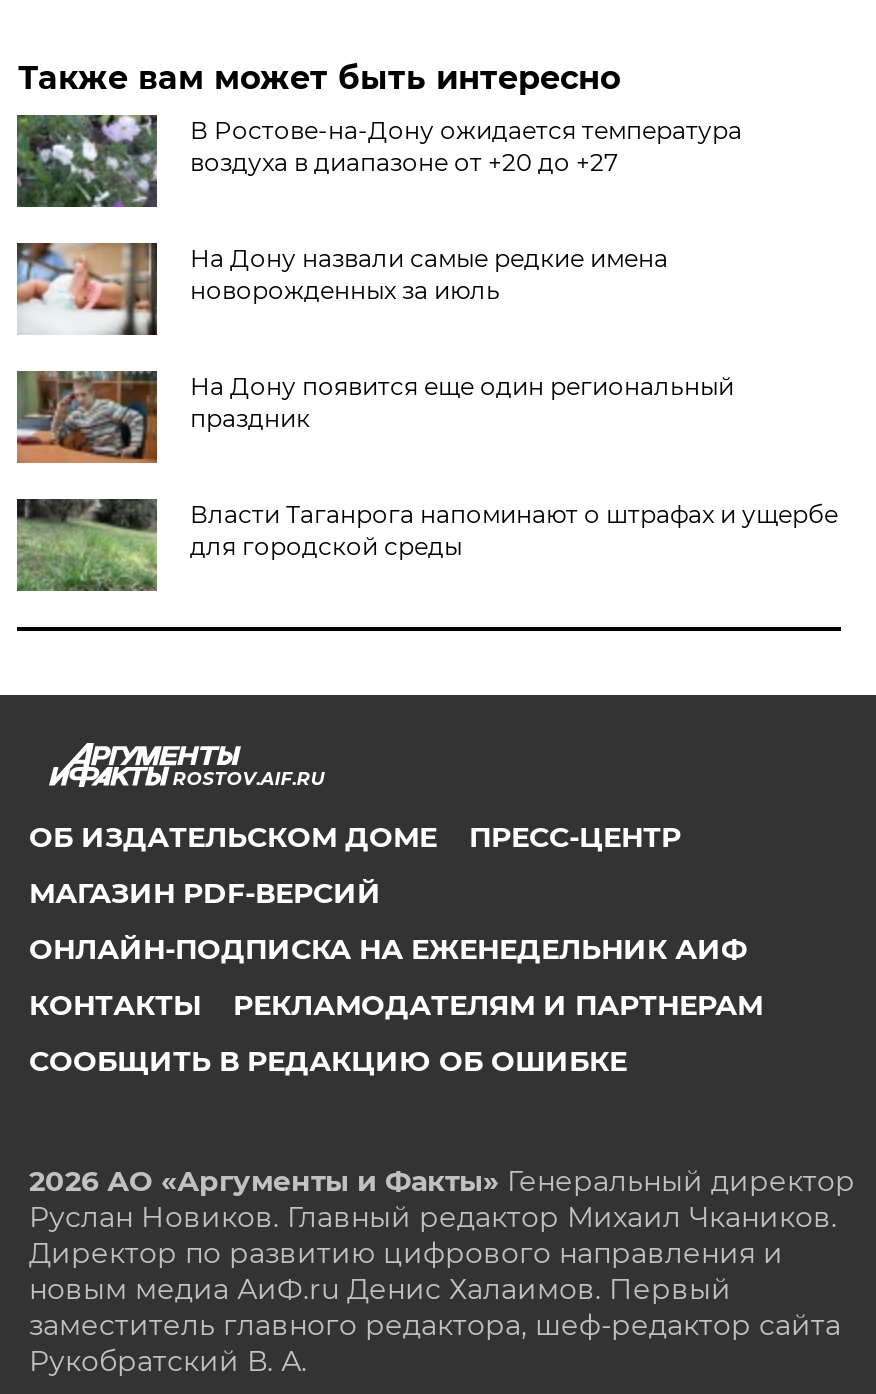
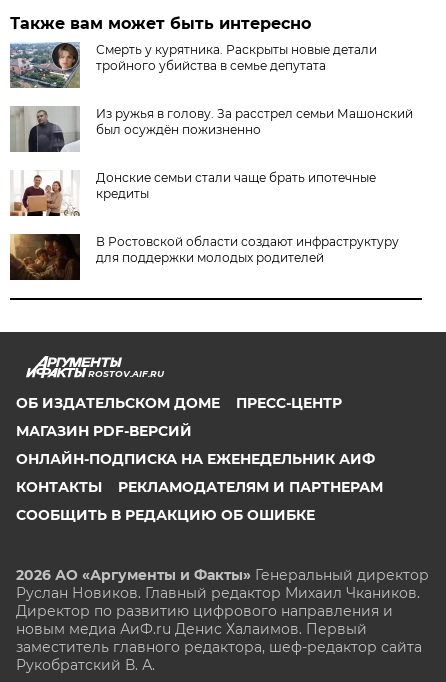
- [image]
- В Ростове‑на‑Дону ожидается температура
- воздуха в диапазоне от +20 до +27
+ [image]
+ Смерть у курятника. Раскрыты новые детали
+ тройного убийства в семье депутата

- [image]
- На Дону назвали самые редкие имена
- новорожденных за июль
+ [image]
+ Из ружья в голову. За расстрел семьи Машонский
+ был осуждён пожизненно

- [image]
- На Дону появится еще один региональный
- праздник
+ [image]
+ Донские семьи стали чаще брать ипотечные
+ кредиты

- [image]
- Власти Таганрога напоминают о штрафах и ущербе
- для городской среды
+ [image]
+ В Ростовской области создают инфраструктуру
+ для поддержки молодых родителей
